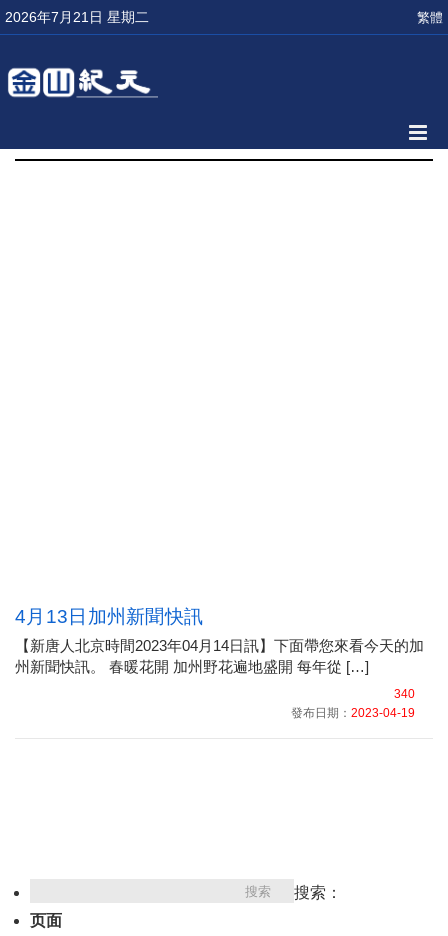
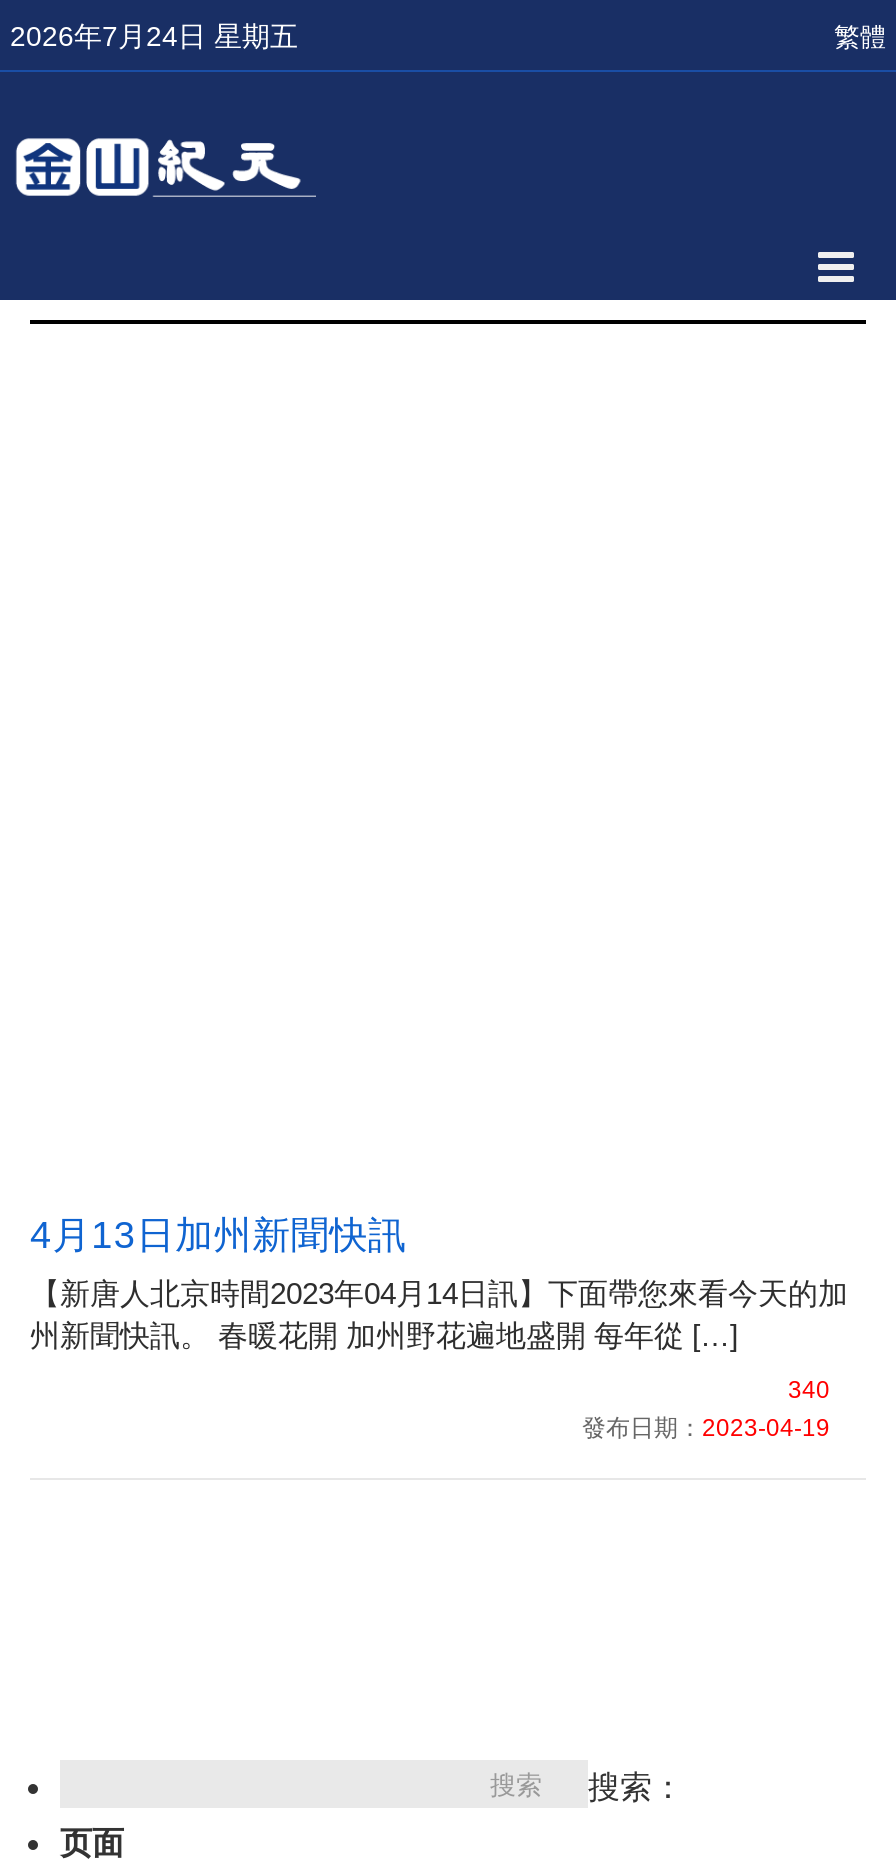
- 2026年7月21日 星期二
+ 2026年7月24日 星期五
